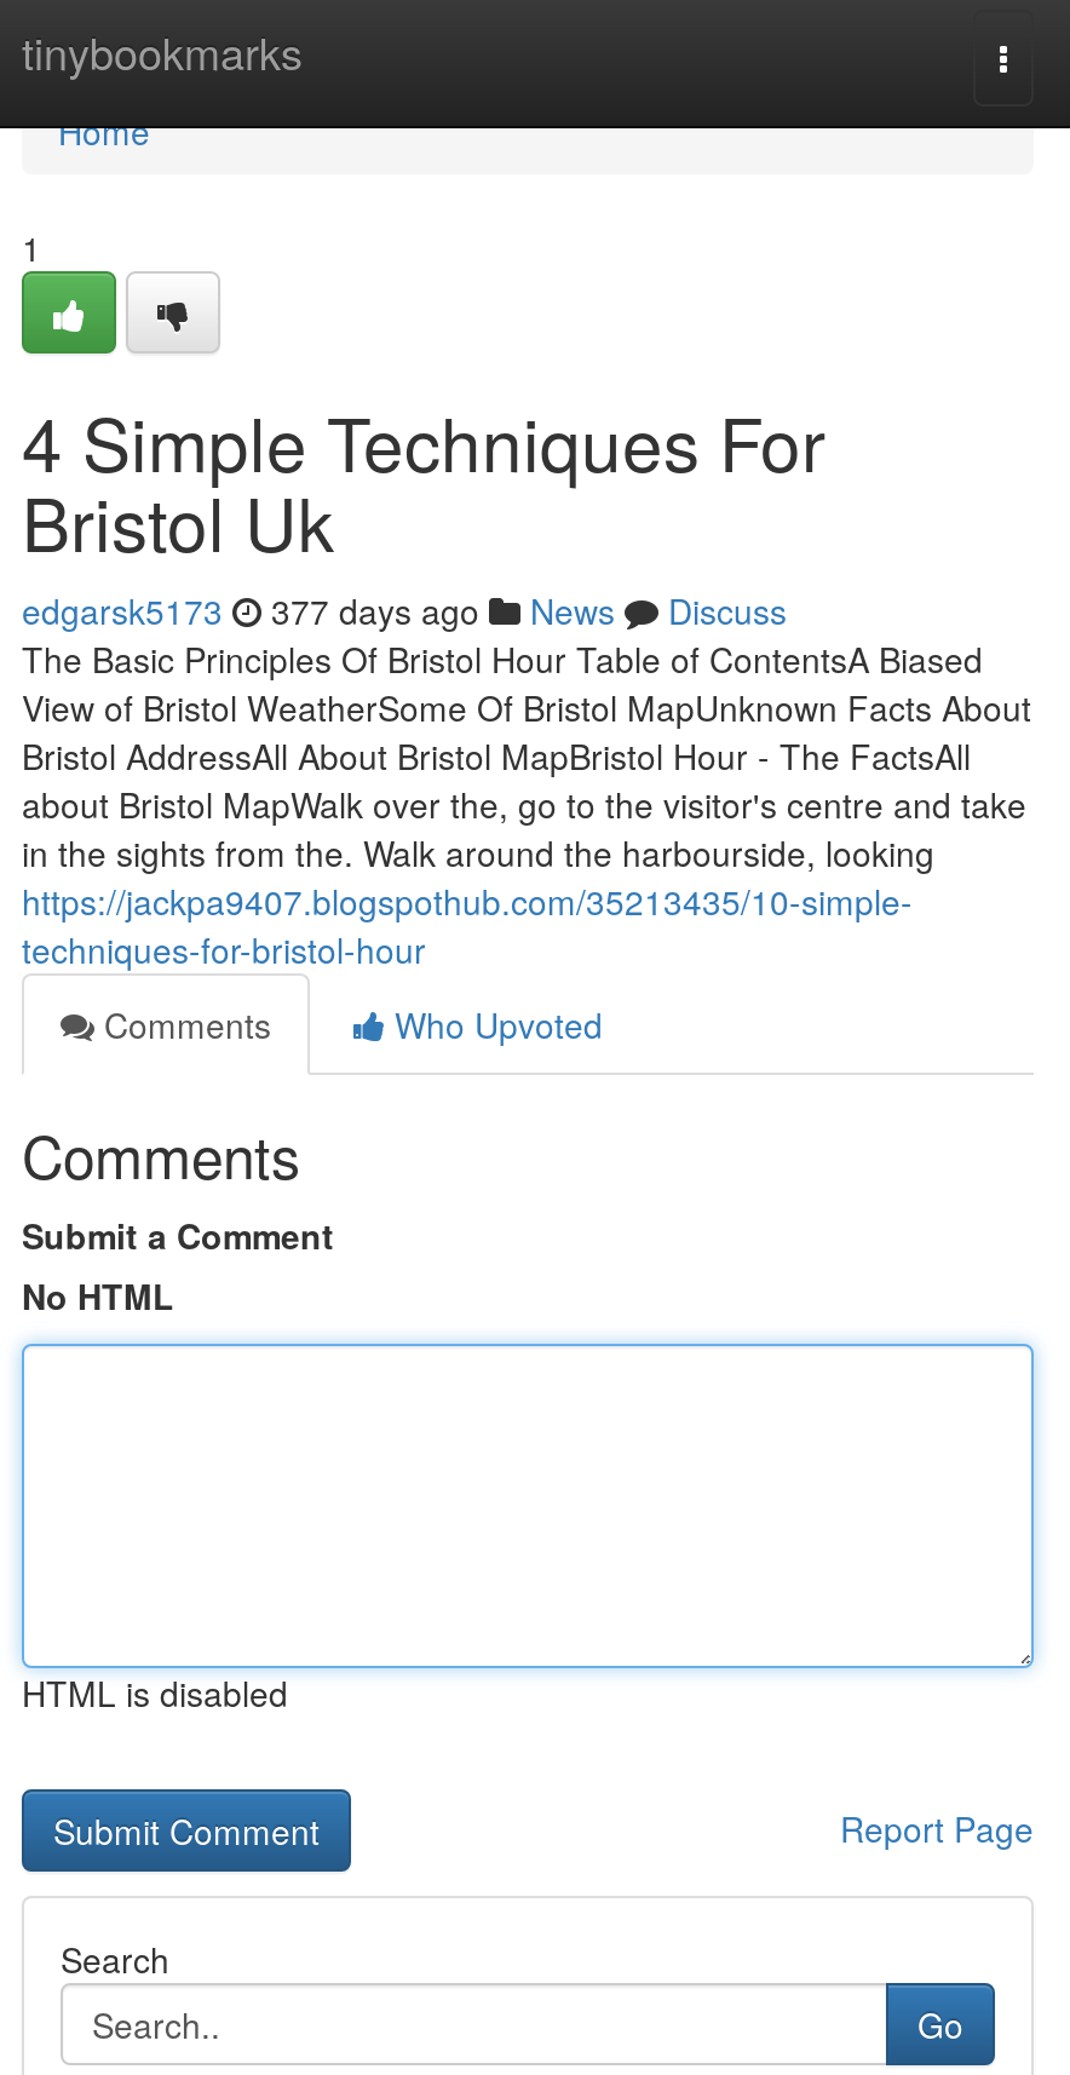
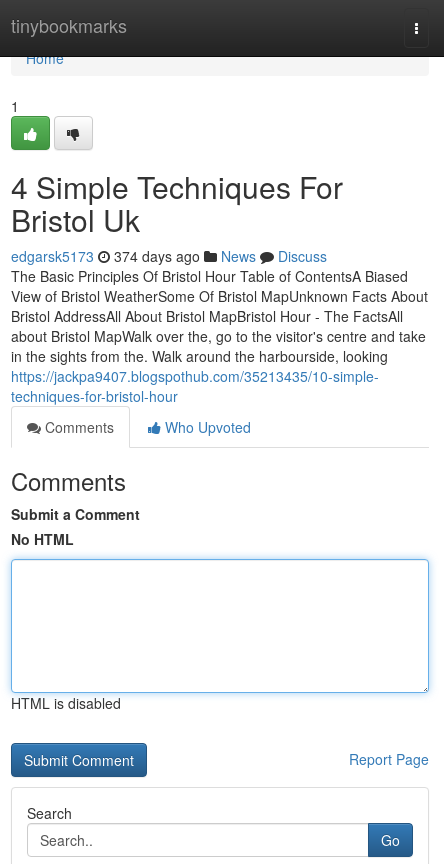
- edgarsk5173 377 days ago News Discuss
+ edgarsk5173 374 days ago News Discuss
